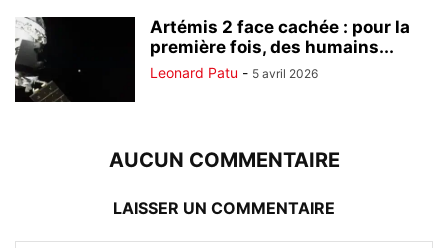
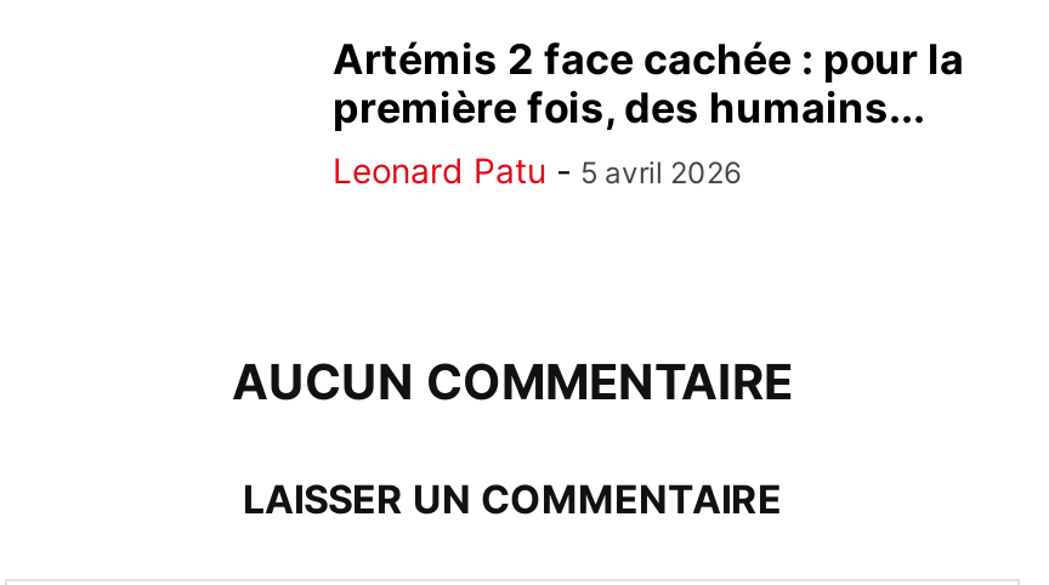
- [image]
